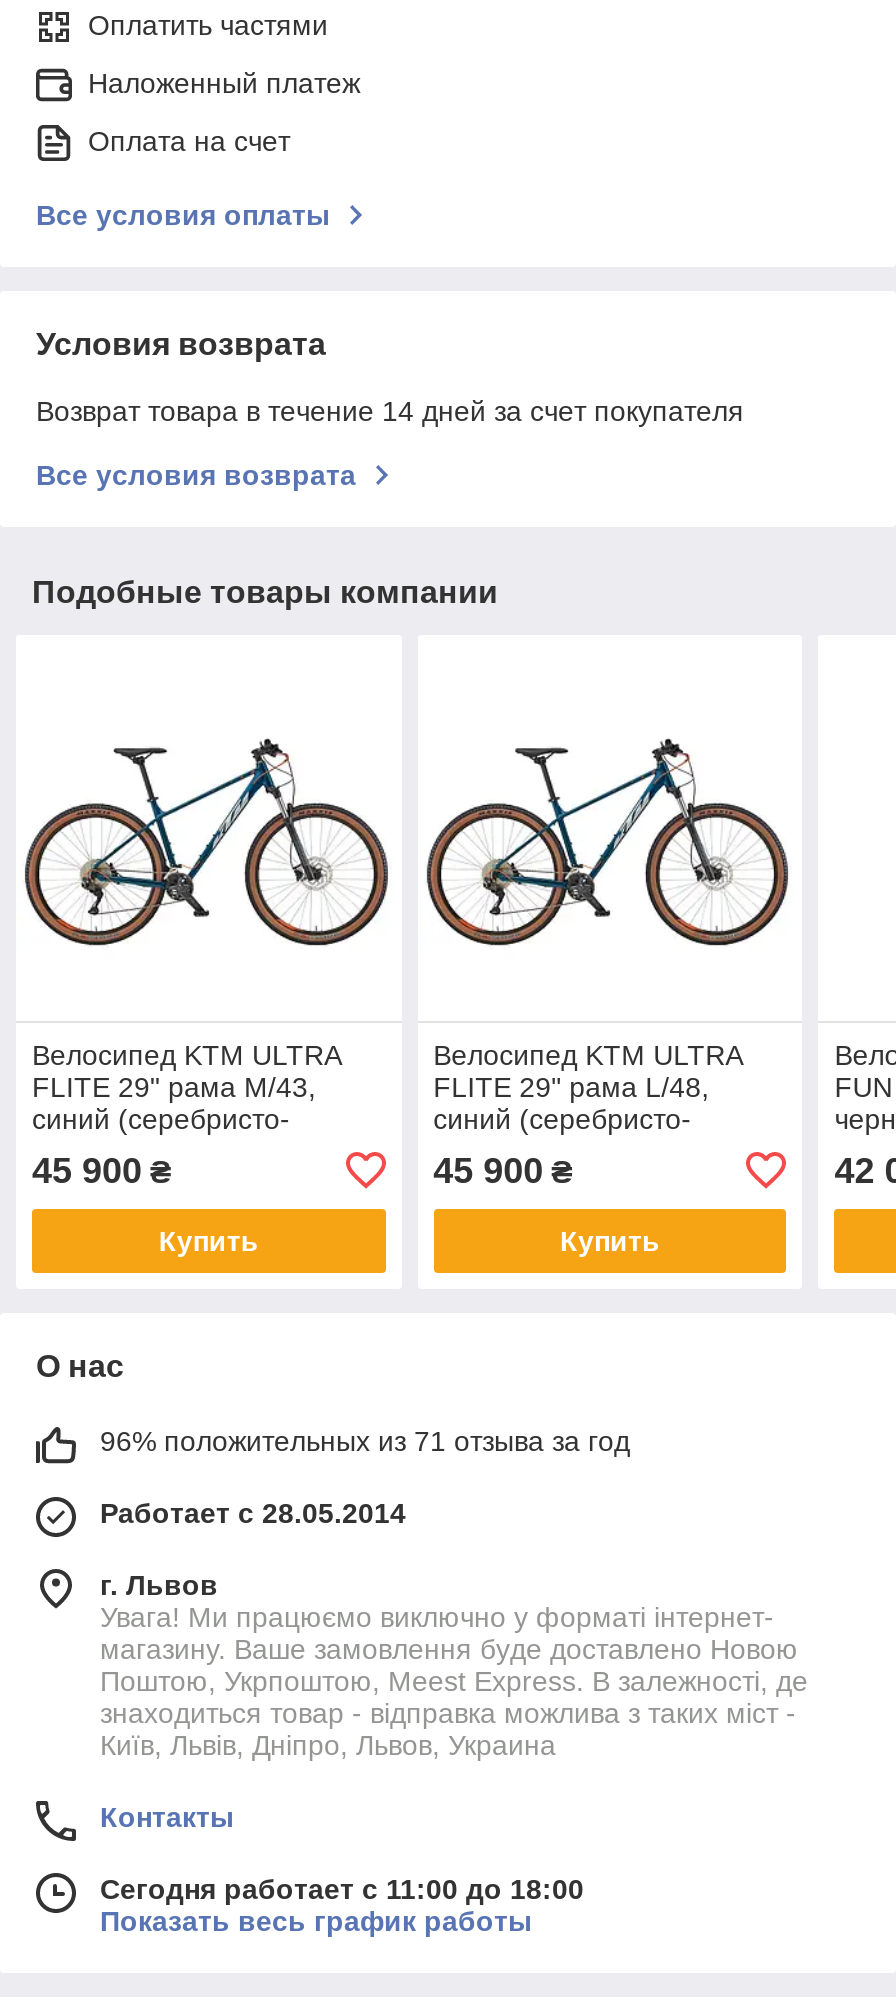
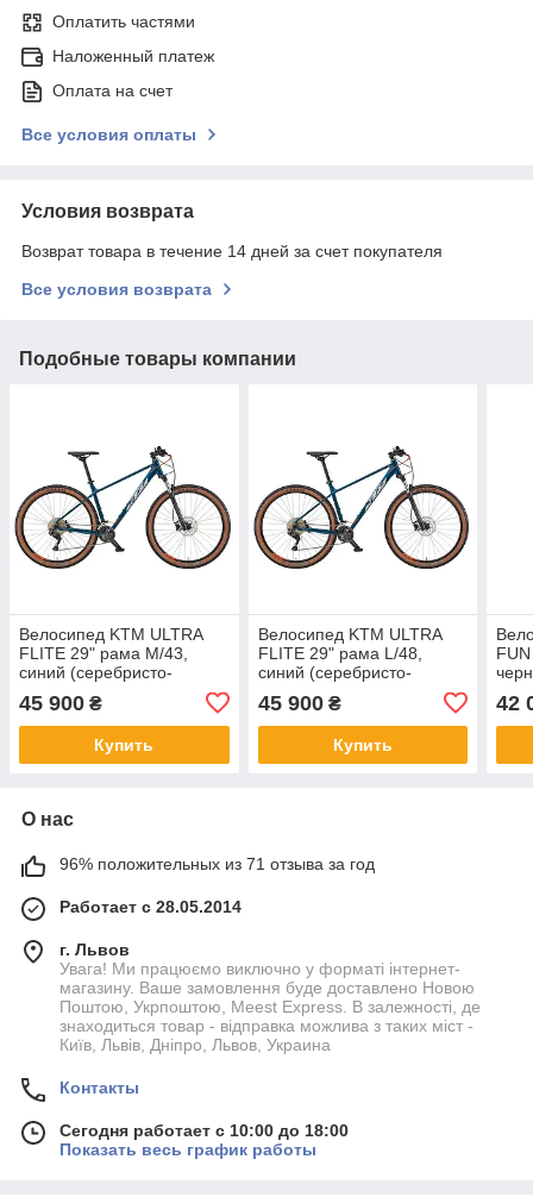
- Сегодня работает с 11:00 до 18:00
+ Сегодня работает с 10:00 до 18:00
